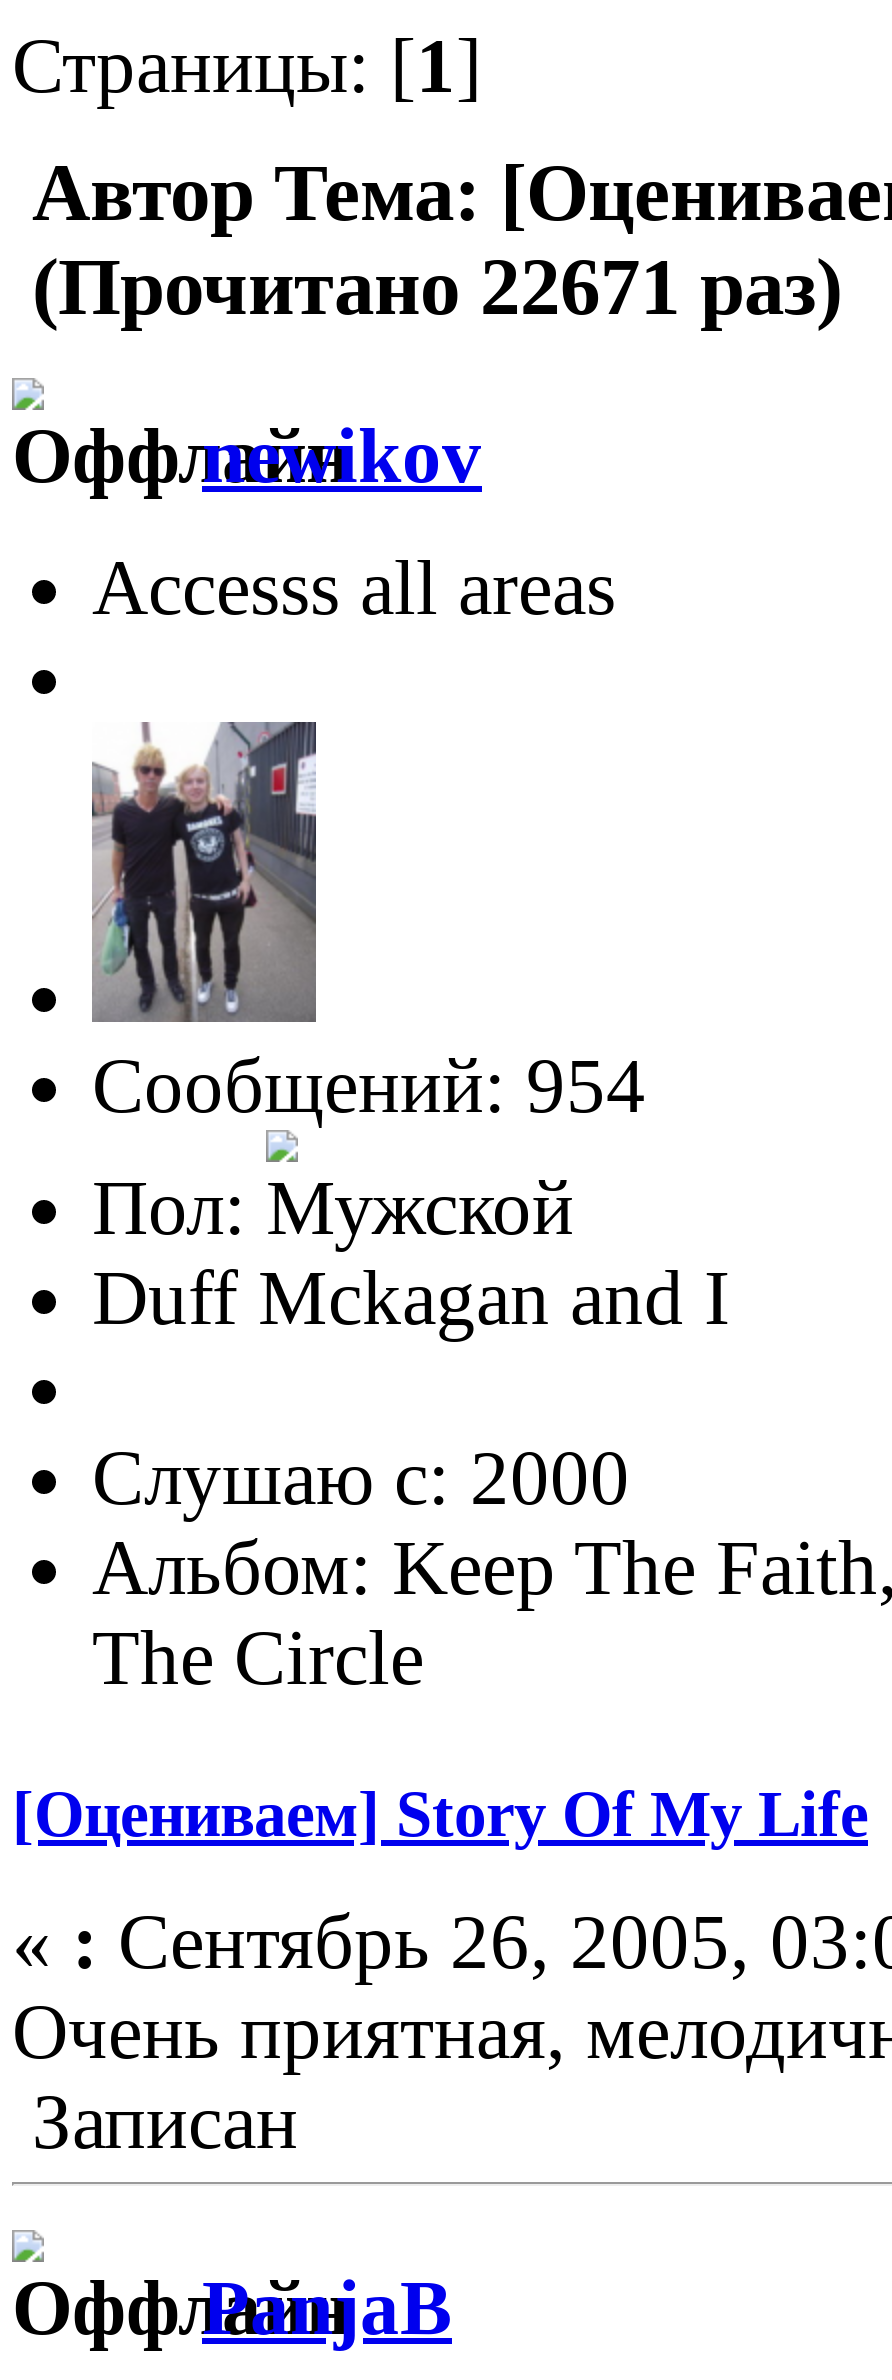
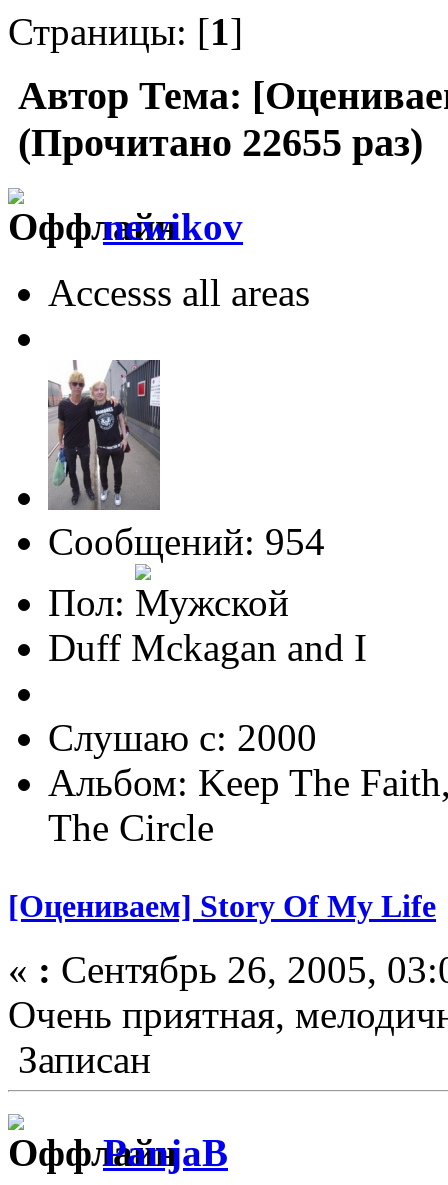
- (Прочитано 22671 раз)
+ (Прочитано 22655 раз)
